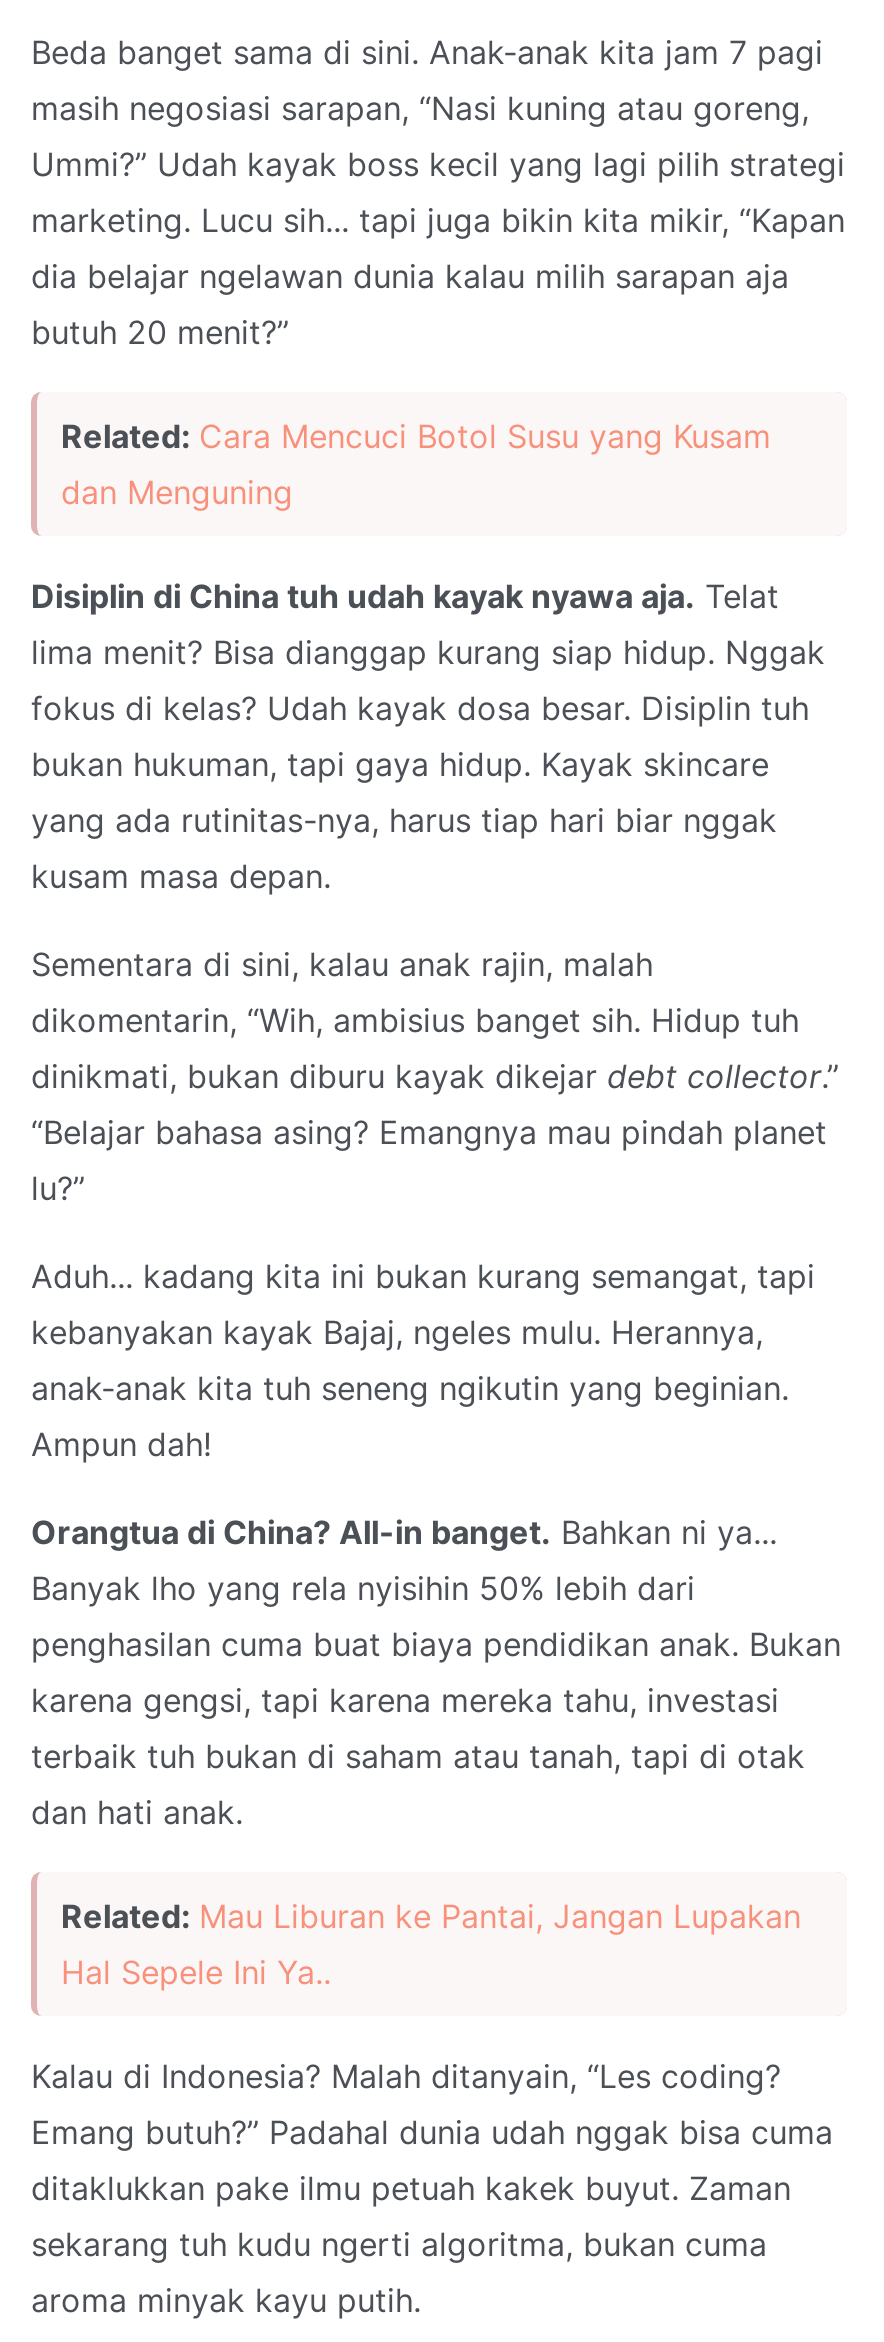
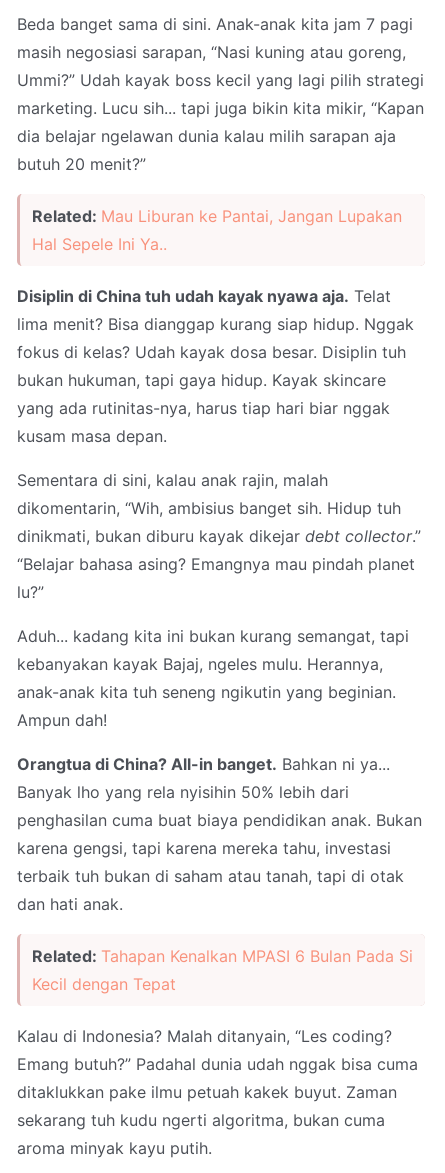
- Related: Cara Mencuci Botol Susu yang Kusam
- dan Menguning

+ Related: Tahapan Kenalkan MPASI 6 Bulan Pada Si
+ Kecil dengan Tepat

moved up: Related: Mau Liburan ke Pantai, Jangan Lupakan | Hal Sepele Ini Ya..
